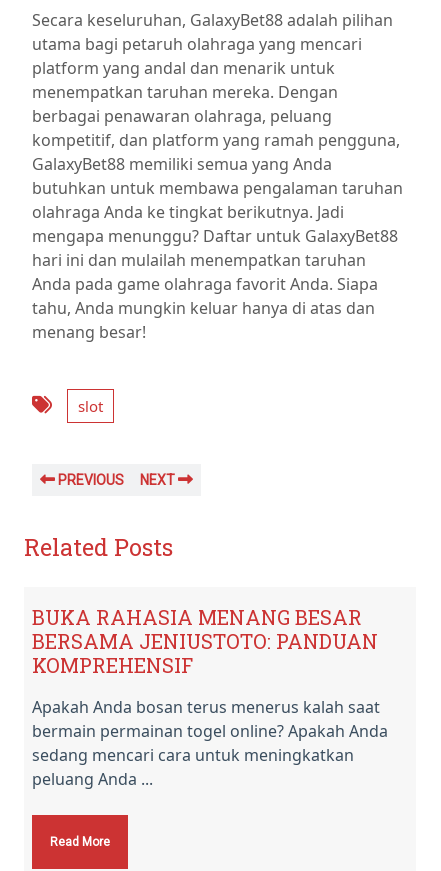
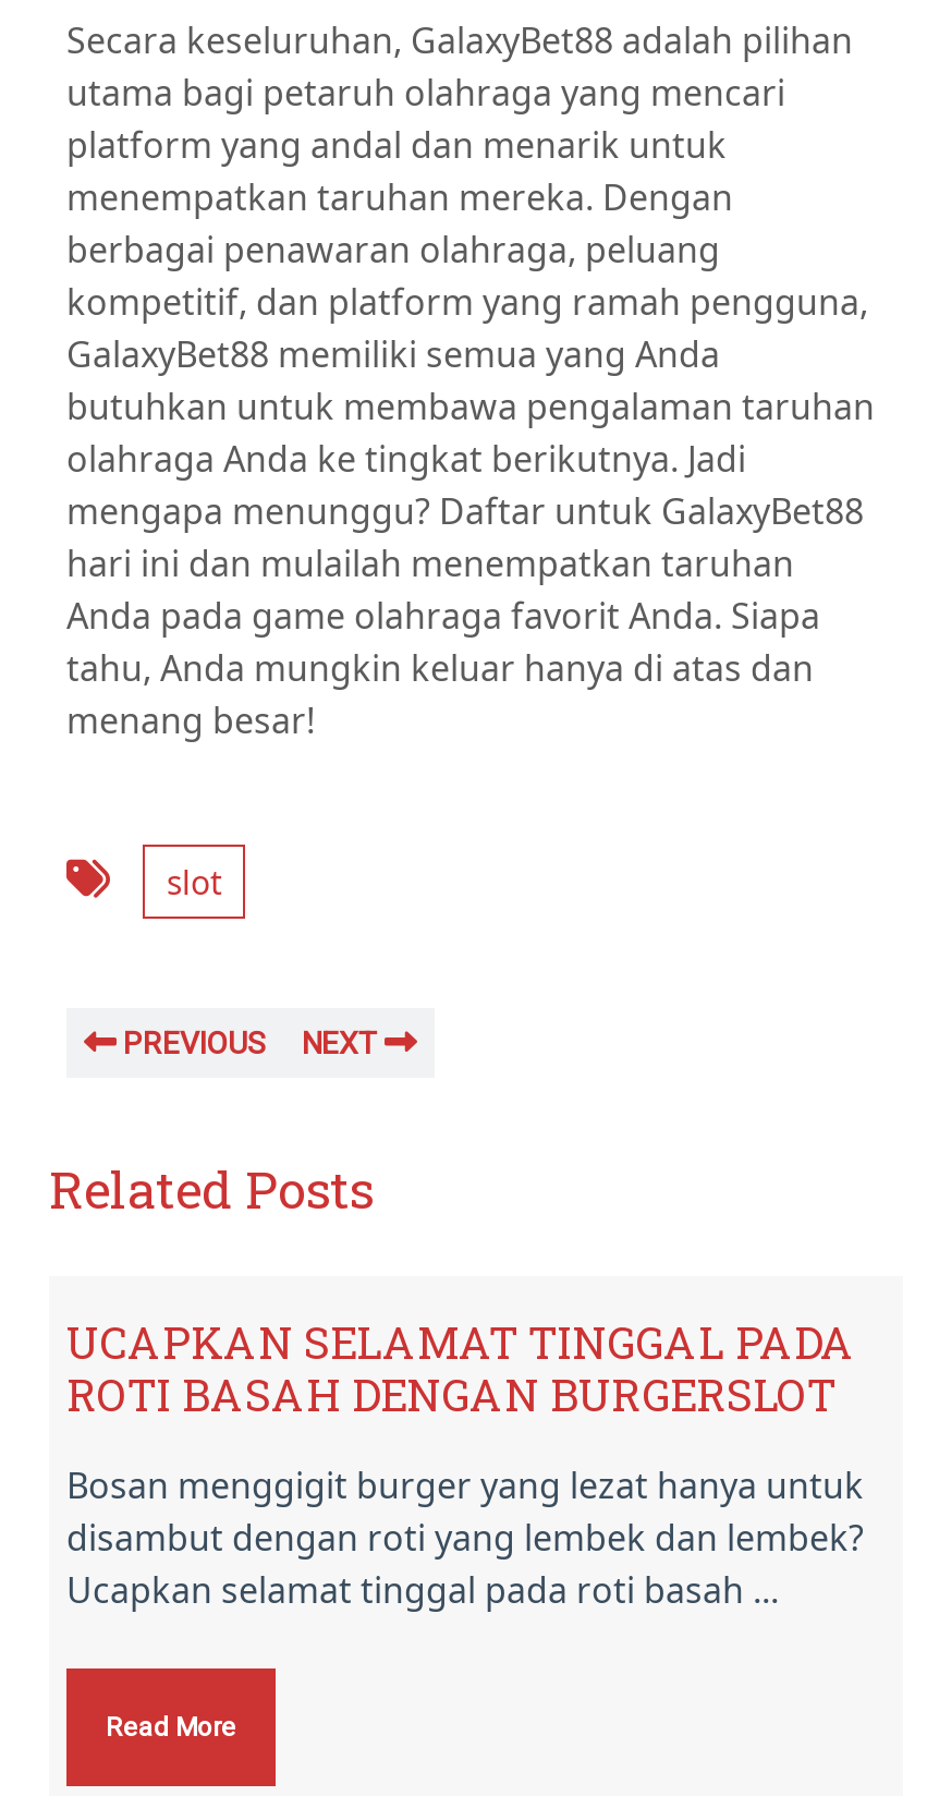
- BUKA RAHASIA MENANG BESAR
- BERSAMA JENIUSTOTO: PANDUAN
- KOMPREHENSIF
+ UCAPKAN SELAMAT TINGGAL PADA
+ ROTI BASAH DENGAN BURGERSLOT

- Apakah Anda bosan terus menerus kalah saat
- bermain permainan togel online? Apakah Anda
- sedang mencari cara untuk meningkatkan
- peluang Anda ...
+ Bosan menggigit burger yang lezat hanya untuk
+ disambut dengan roti yang lembek dan lembek?
+ Ucapkan selamat tinggal pada roti basah ...
